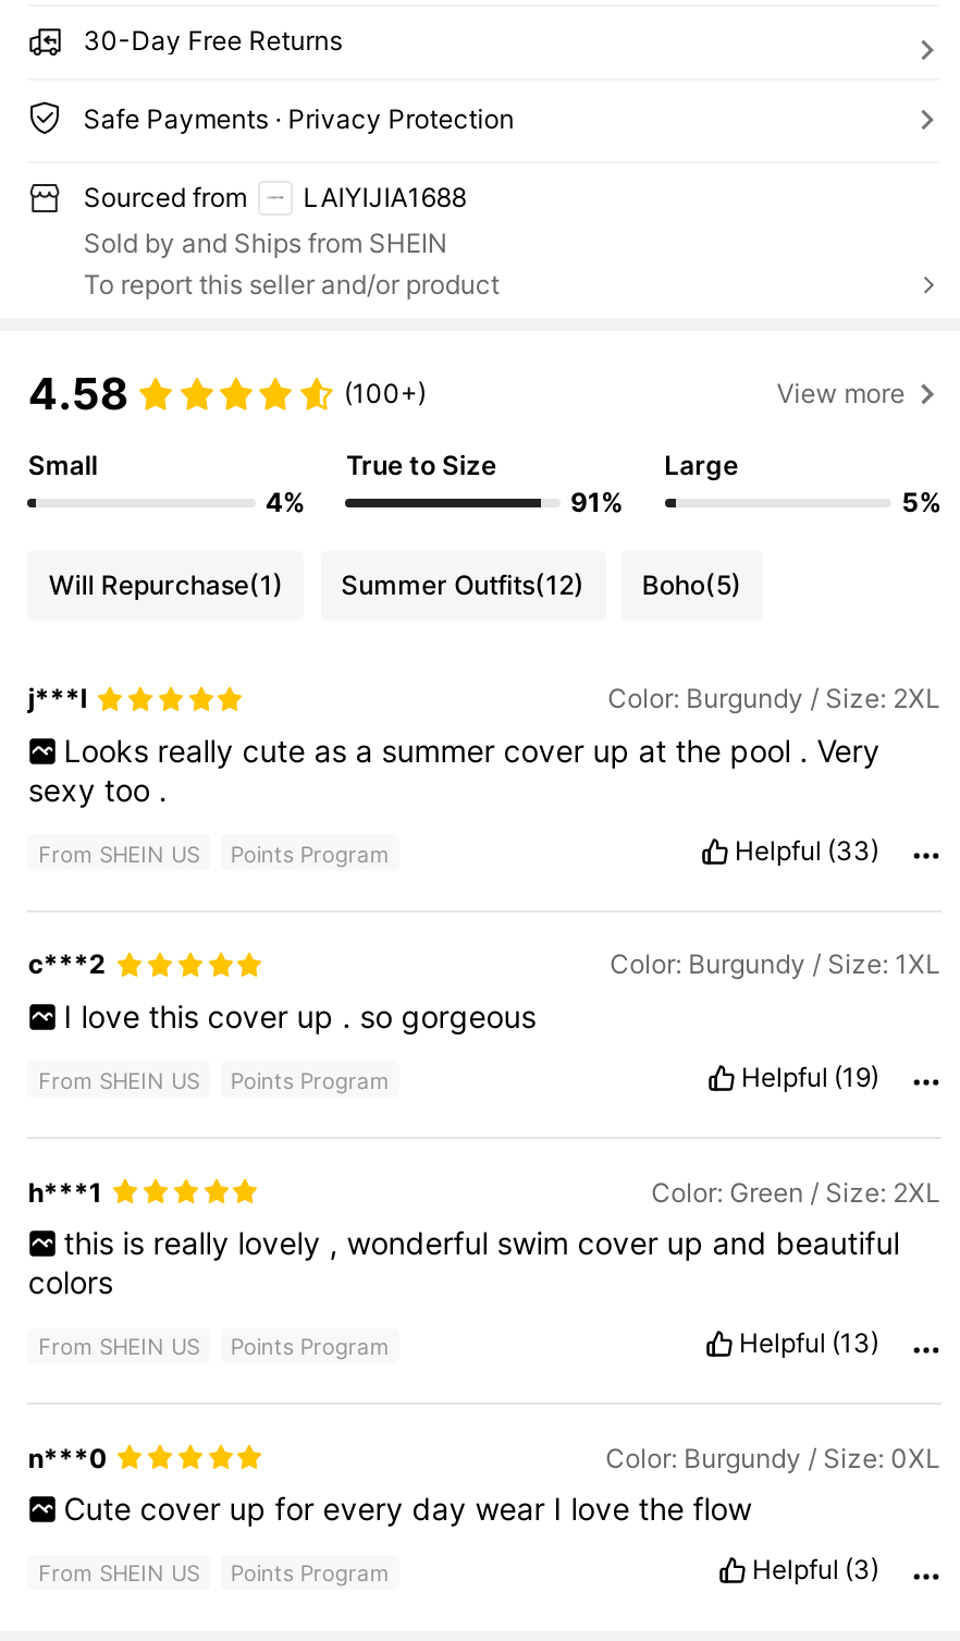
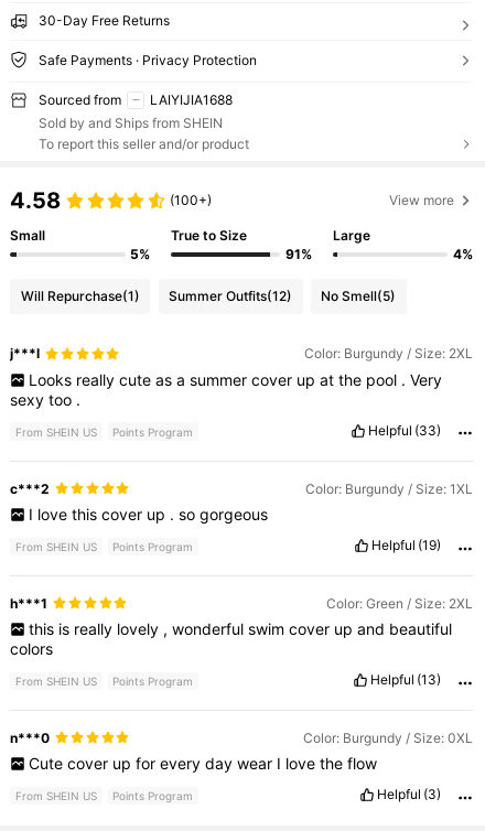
- 4%
+ 5%

- 5%
+ 4%

- Will Repurchase(1) Summer Outfits(12) Boho(5)
+ Will Repurchase(1) Summer Outfits(12) No Smell(5)
